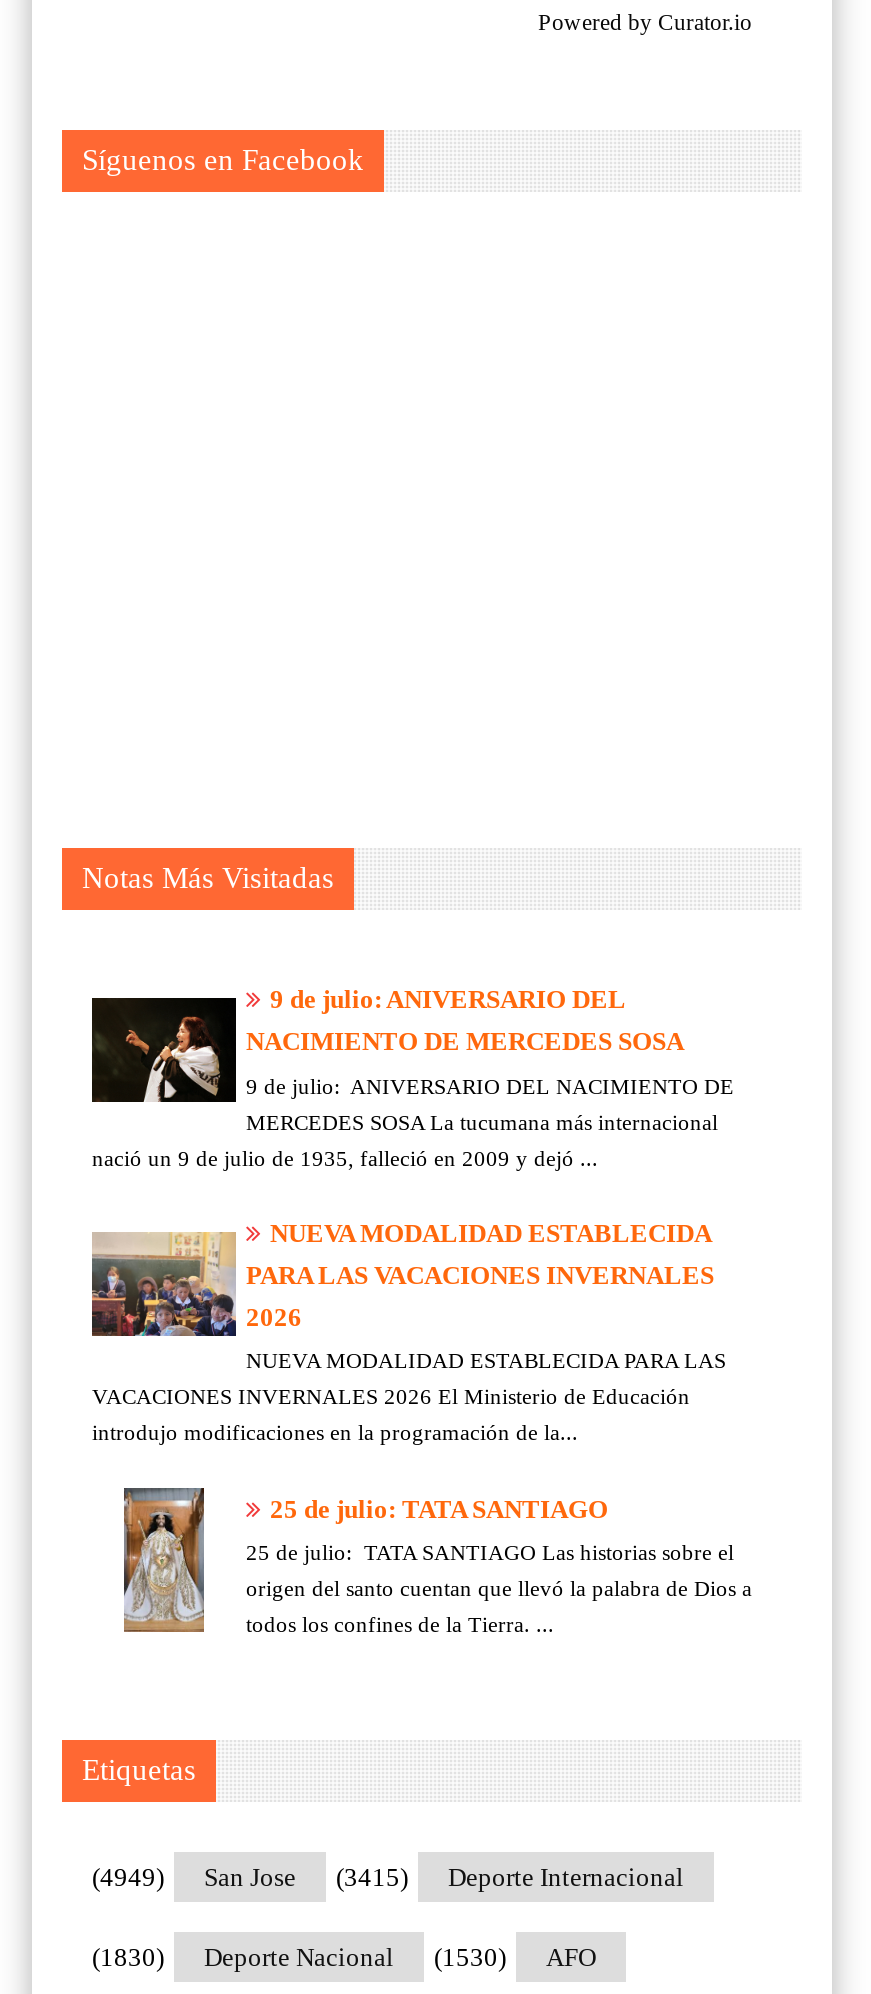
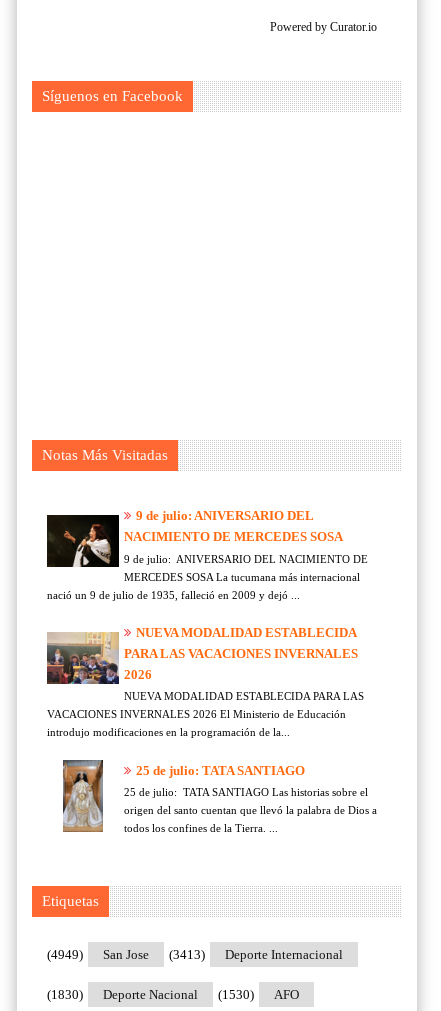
- (4949) San Jose (3415) Deporte Internacional
+ (4949) San Jose (3413) Deporte Internacional
